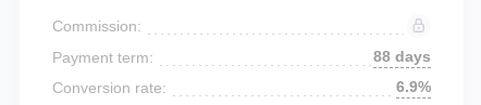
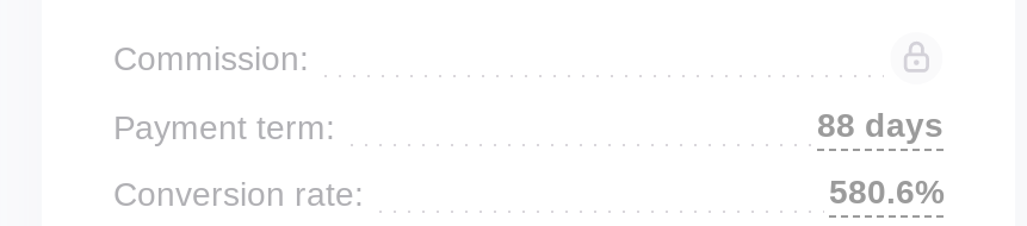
- 6.9%
+ 580.6%
